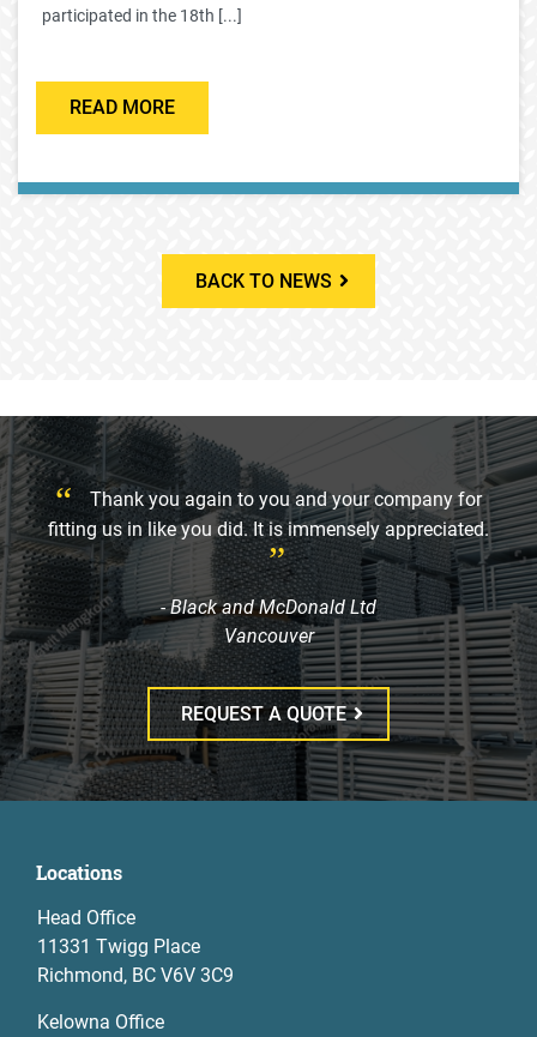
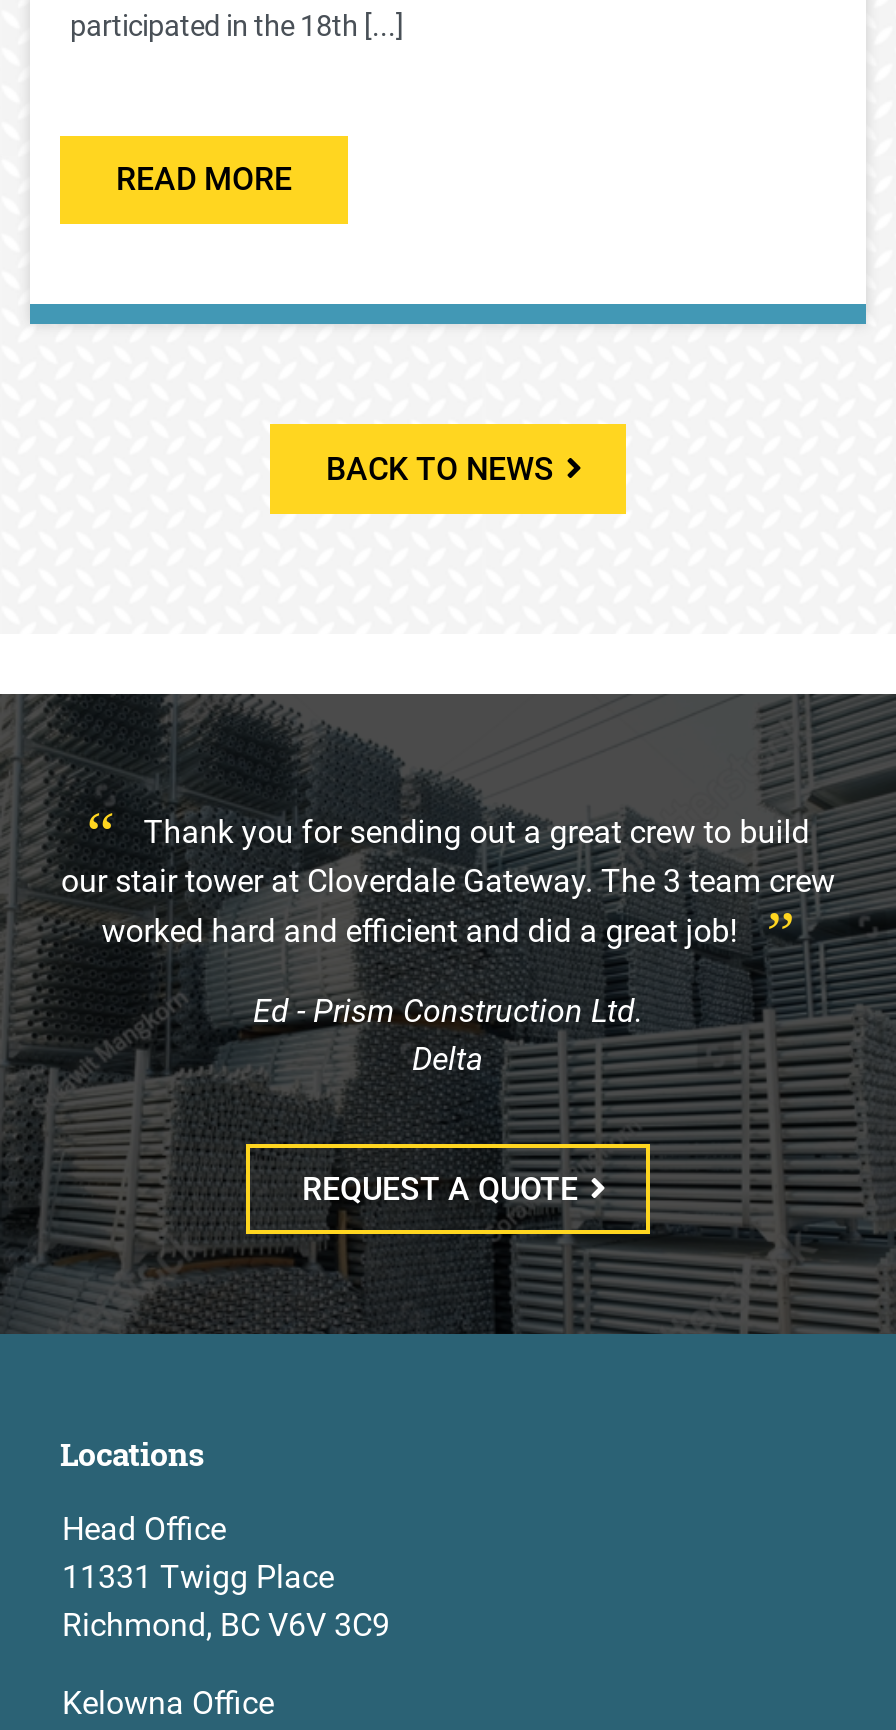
- Thank you again to you and your company for
- fitting us in like you did. It is immensely appreciated.
+ Thank you for sending out a great crew to build
+ our stair tower at Cloverdale Gateway. The 3 team crew
+ worked hard and efficient and did a great job!

- - Black and McDonald Ltd
- Vancouver
+ Ed - Prism Construction Ltd.
+ Delta
